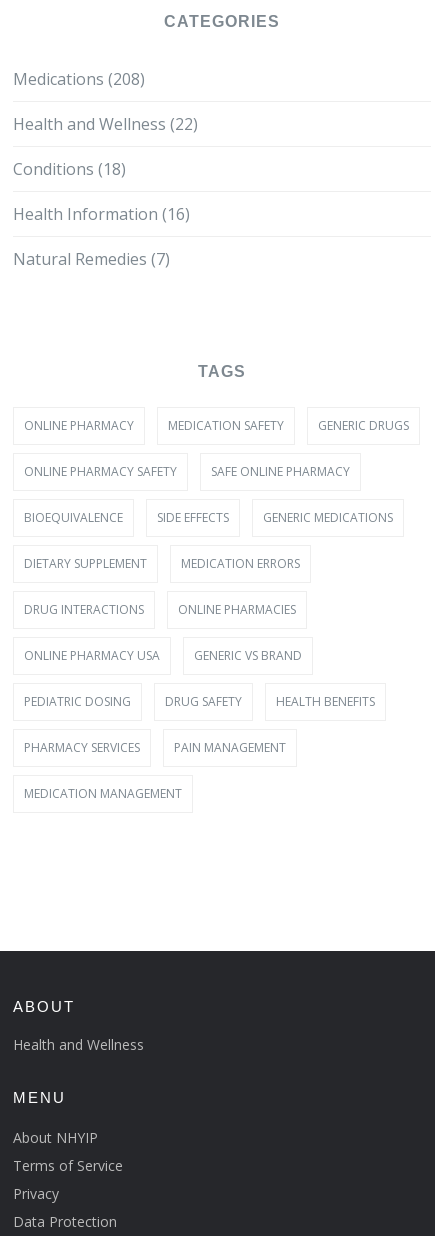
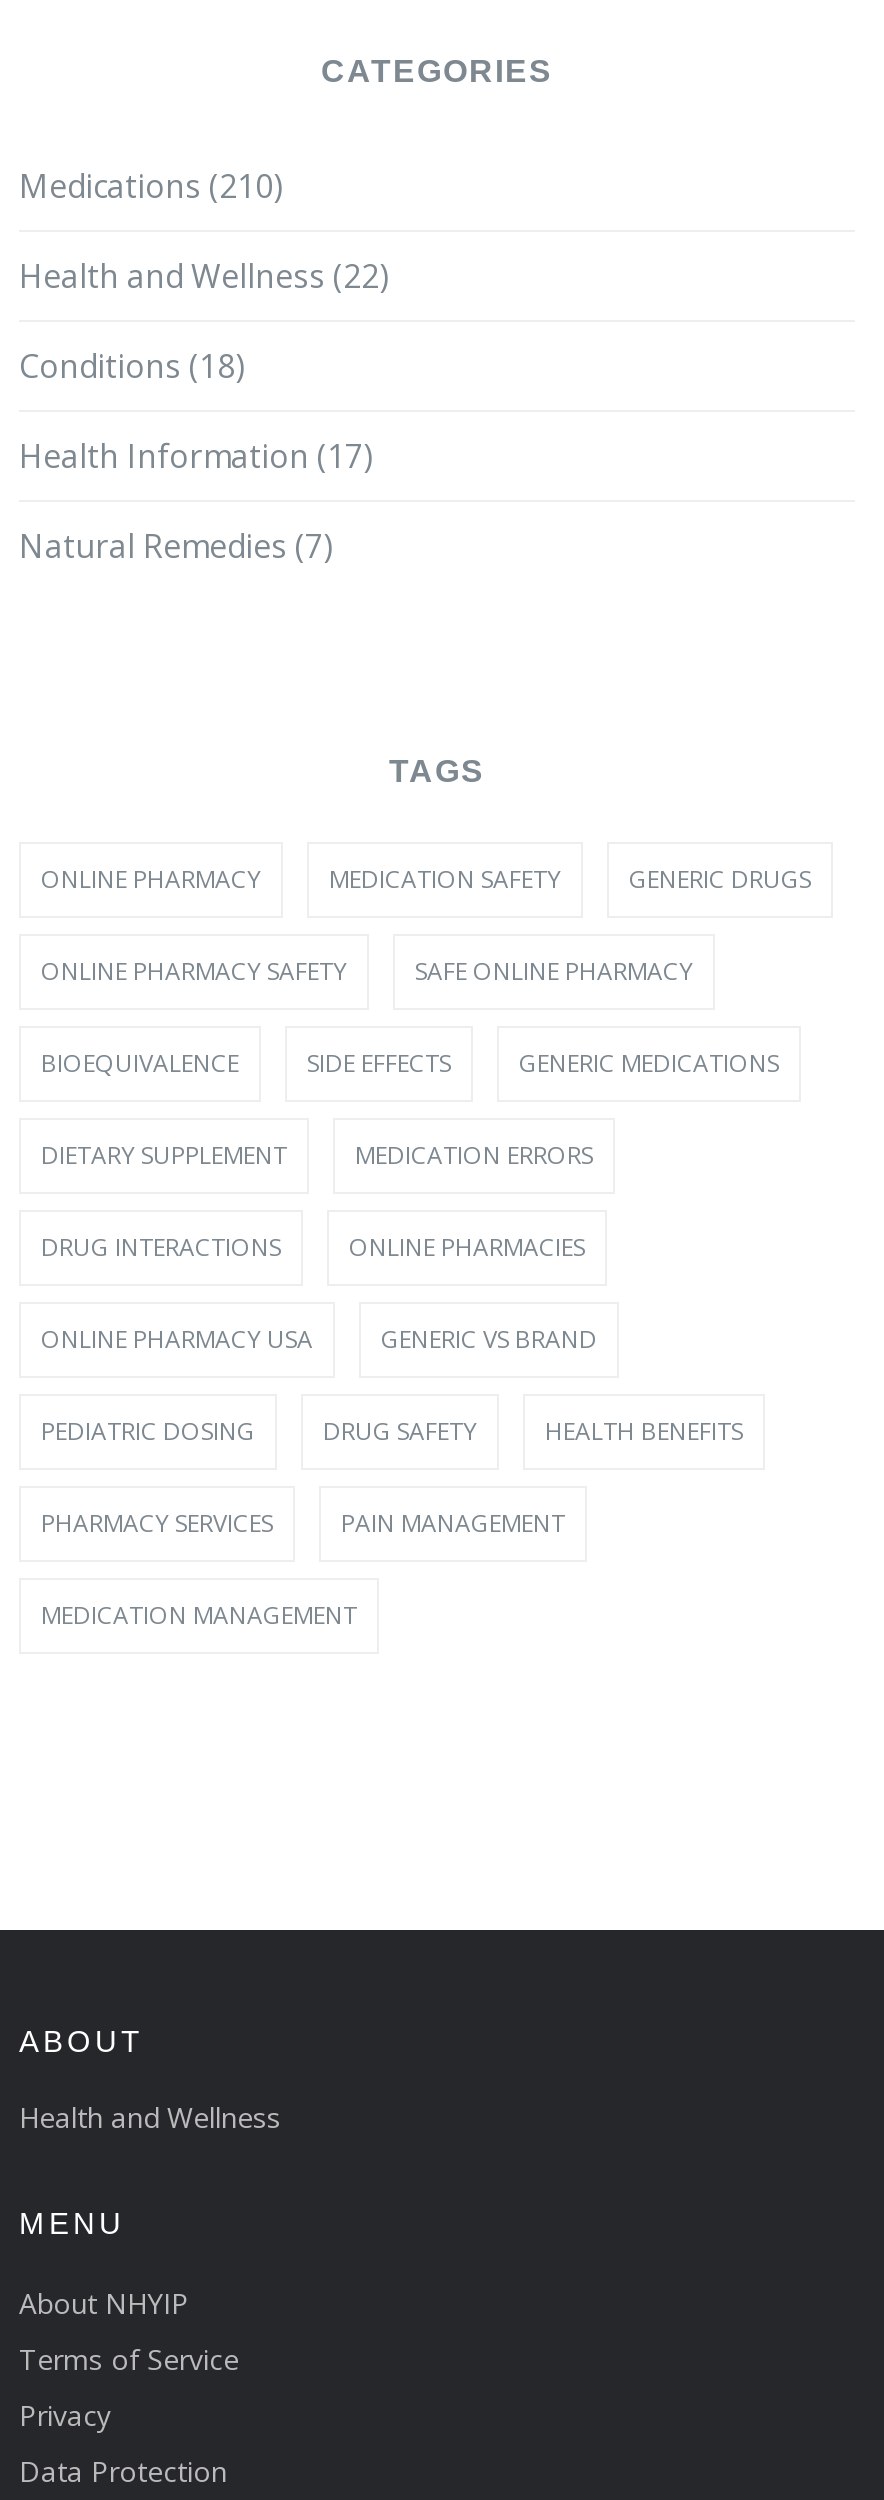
- Medications (208)
+ Medications (210)

- Health Information (16)
+ Health Information (17)
